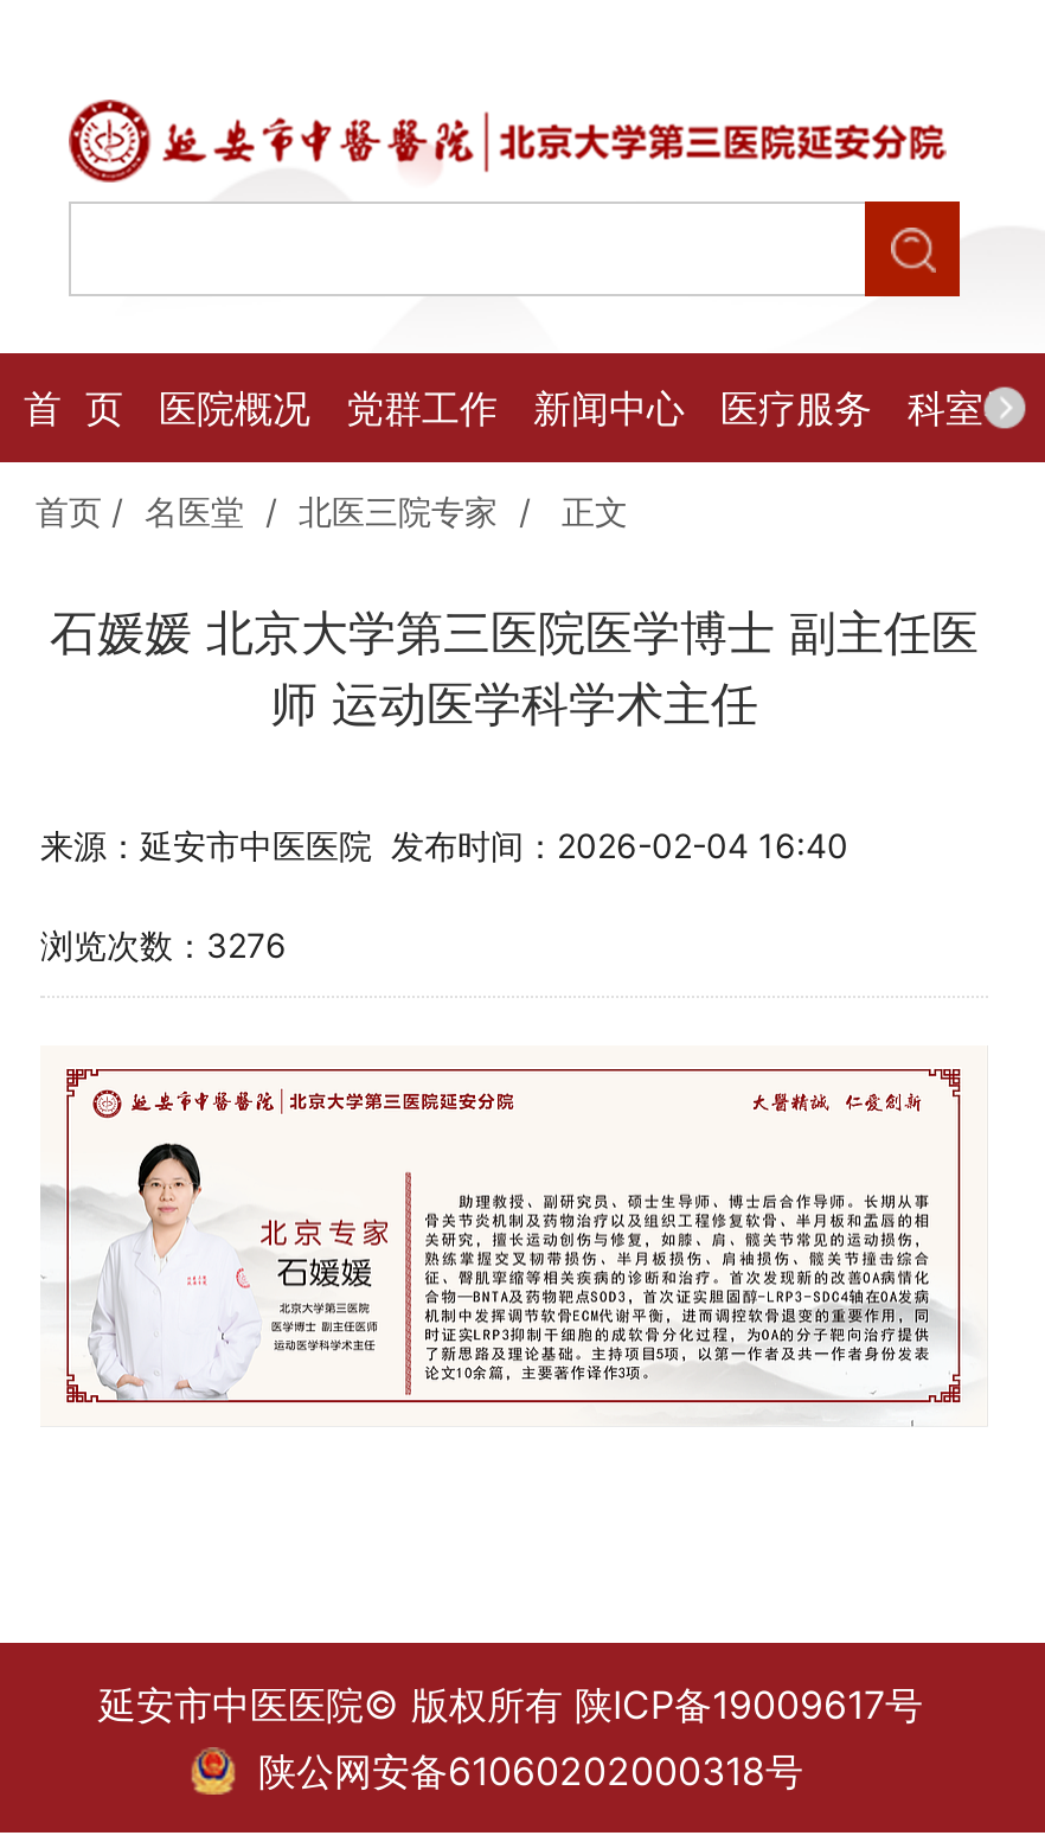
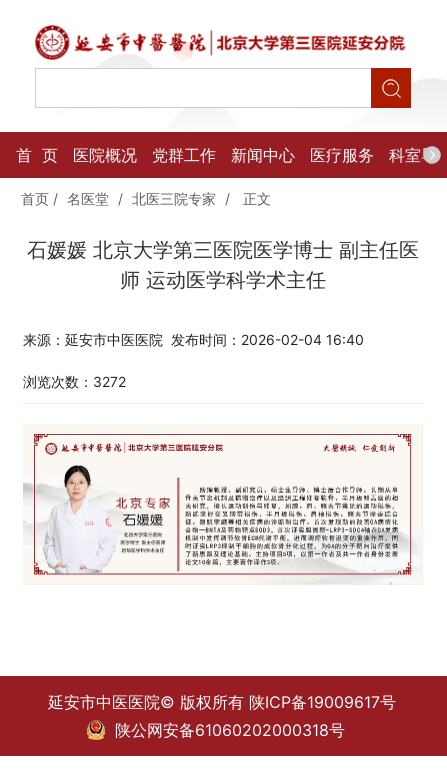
- 浏览次数：3276
+ 浏览次数：3272
